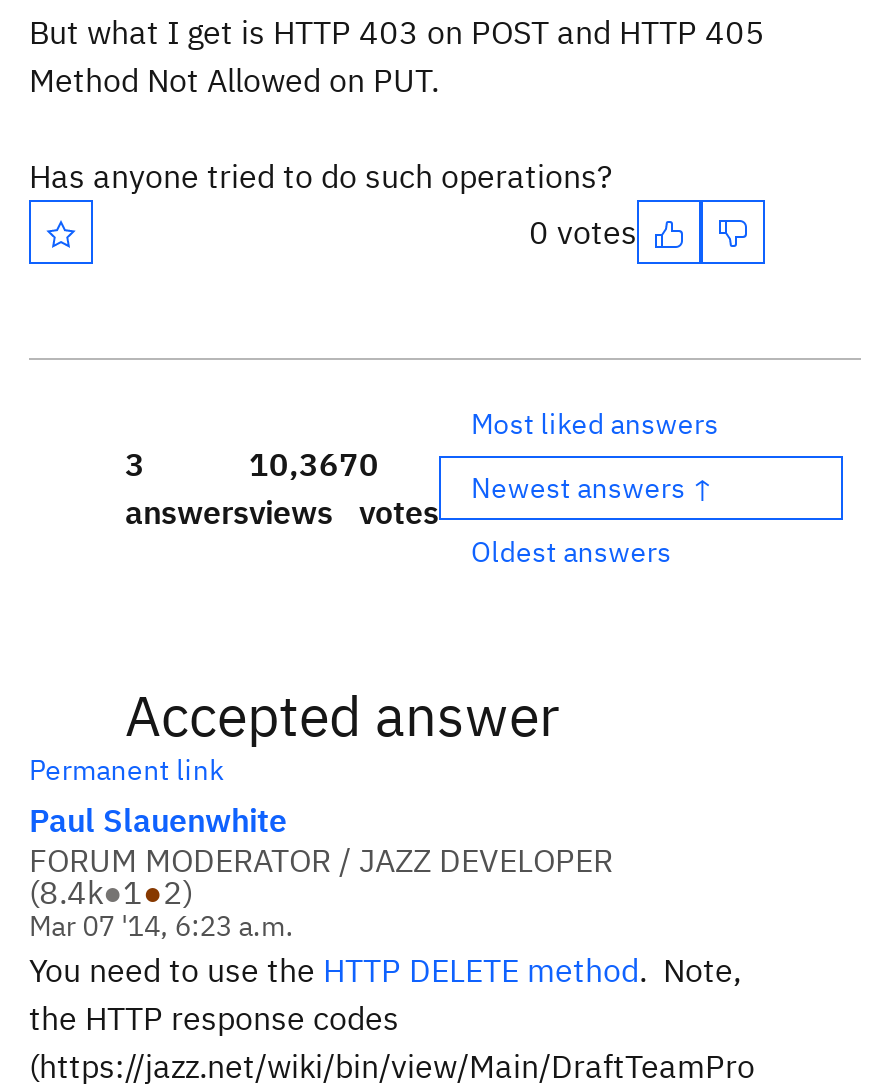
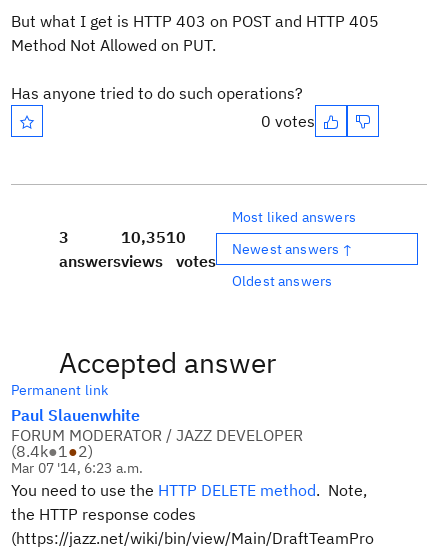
- 10,367 0
+ 10,351 0
